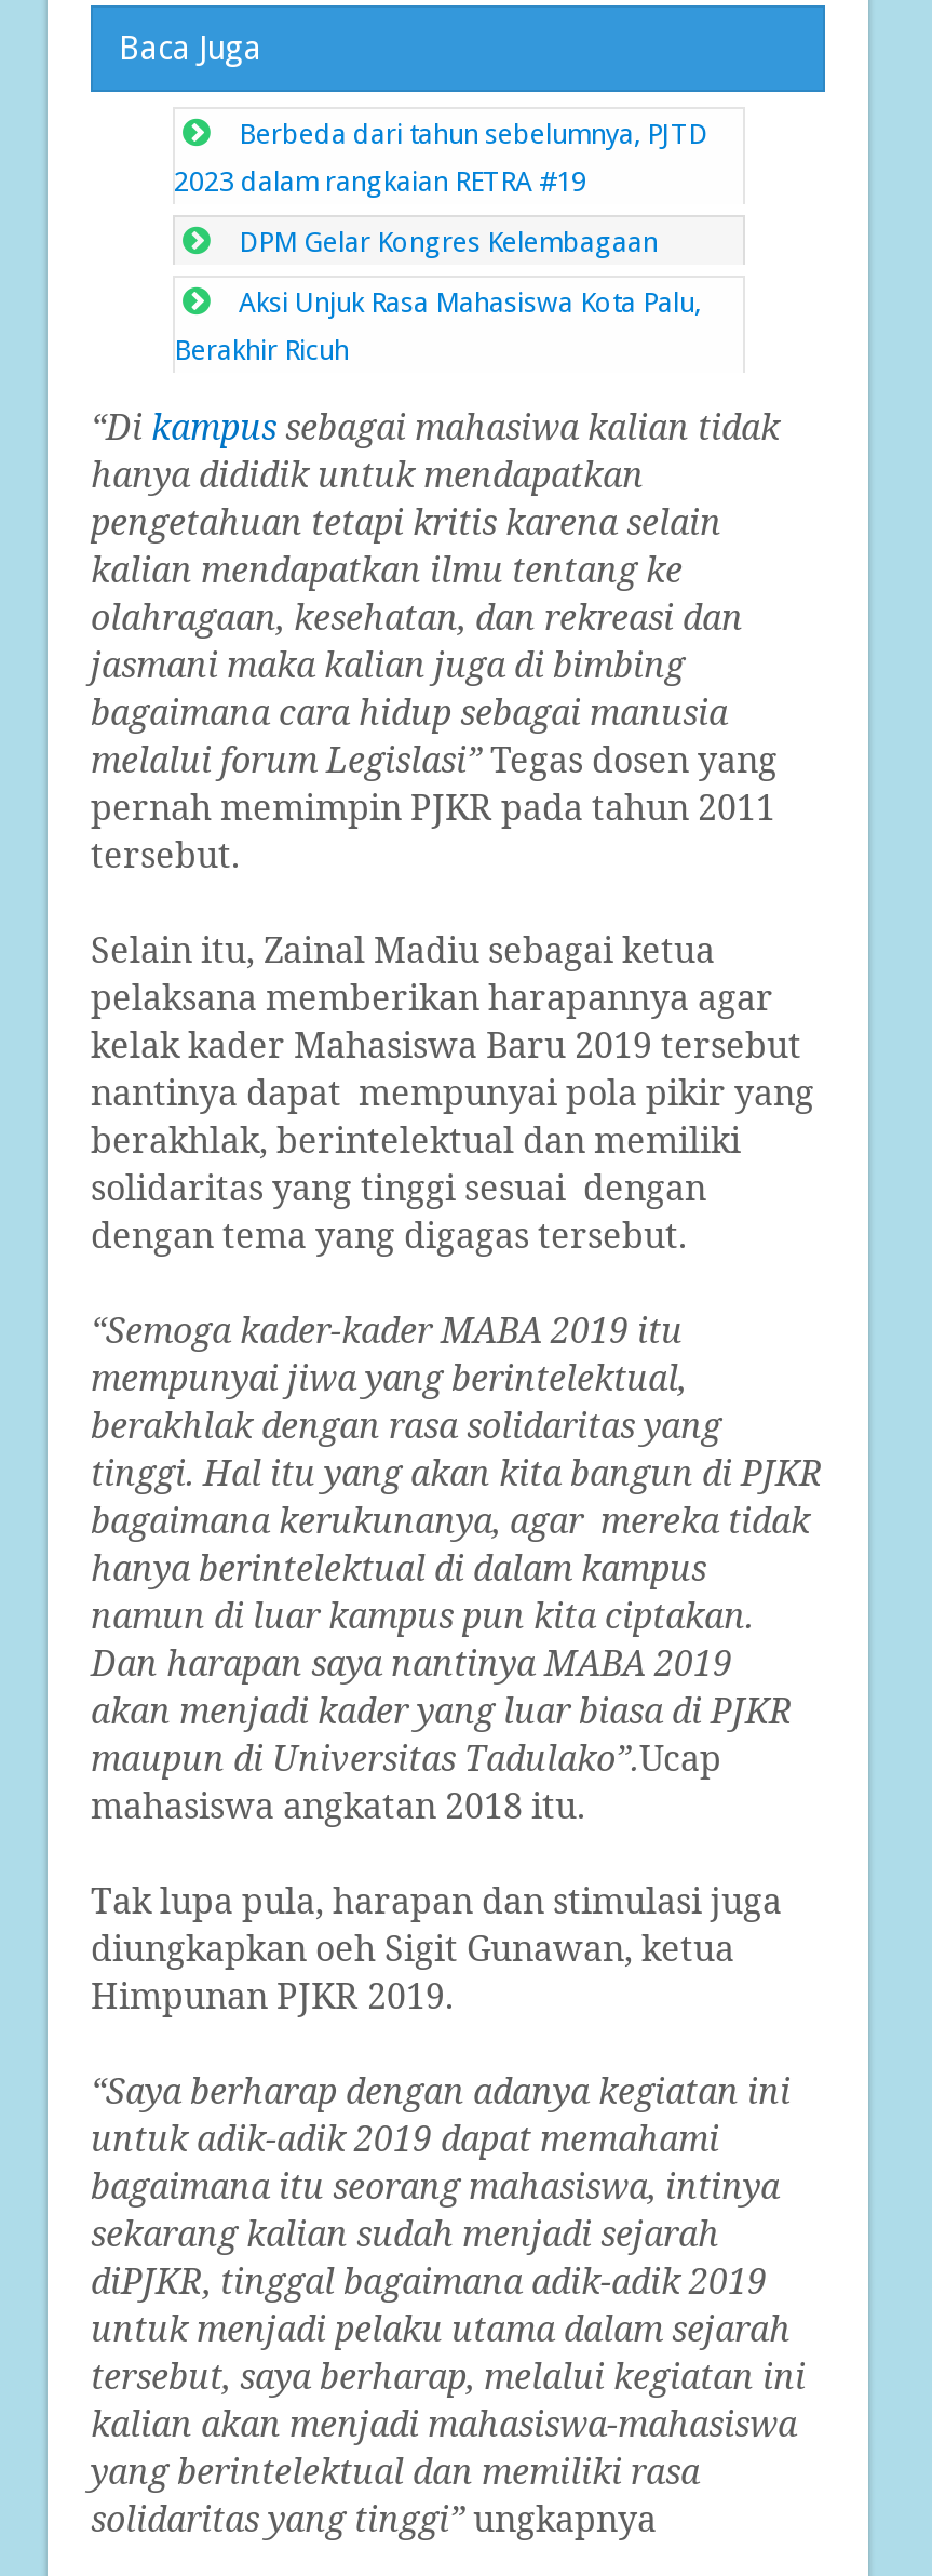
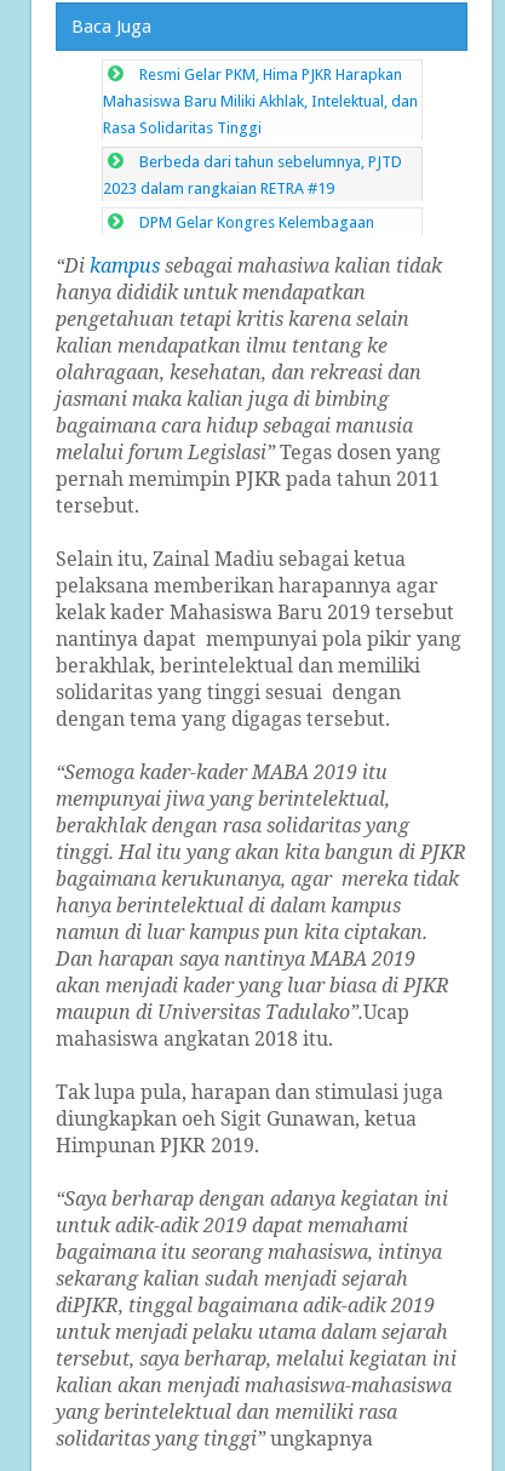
+ Resmi Gelar PKM, Hima PJKR Harapkan
+ Mahasiswa Baru Miliki Akhlak, Intelektual, dan
+ Rasa Solidaritas Tinggi

moved down: Berbeda dari tahun sebelumnya, PJTD | 2023 dalam rangkaian RETRA #19 | DPM Gelar Kongres Kelembagaan

- Aksi Unjuk Rasa Mahasiswa Kota Palu,
- Berakhir Ricuh
